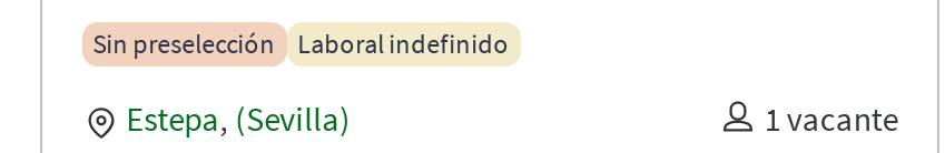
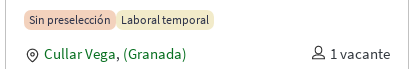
- Laboral indefinido
+ Laboral temporal

- Estepa, (Sevilla)
+ Cullar Vega, (Granada)
